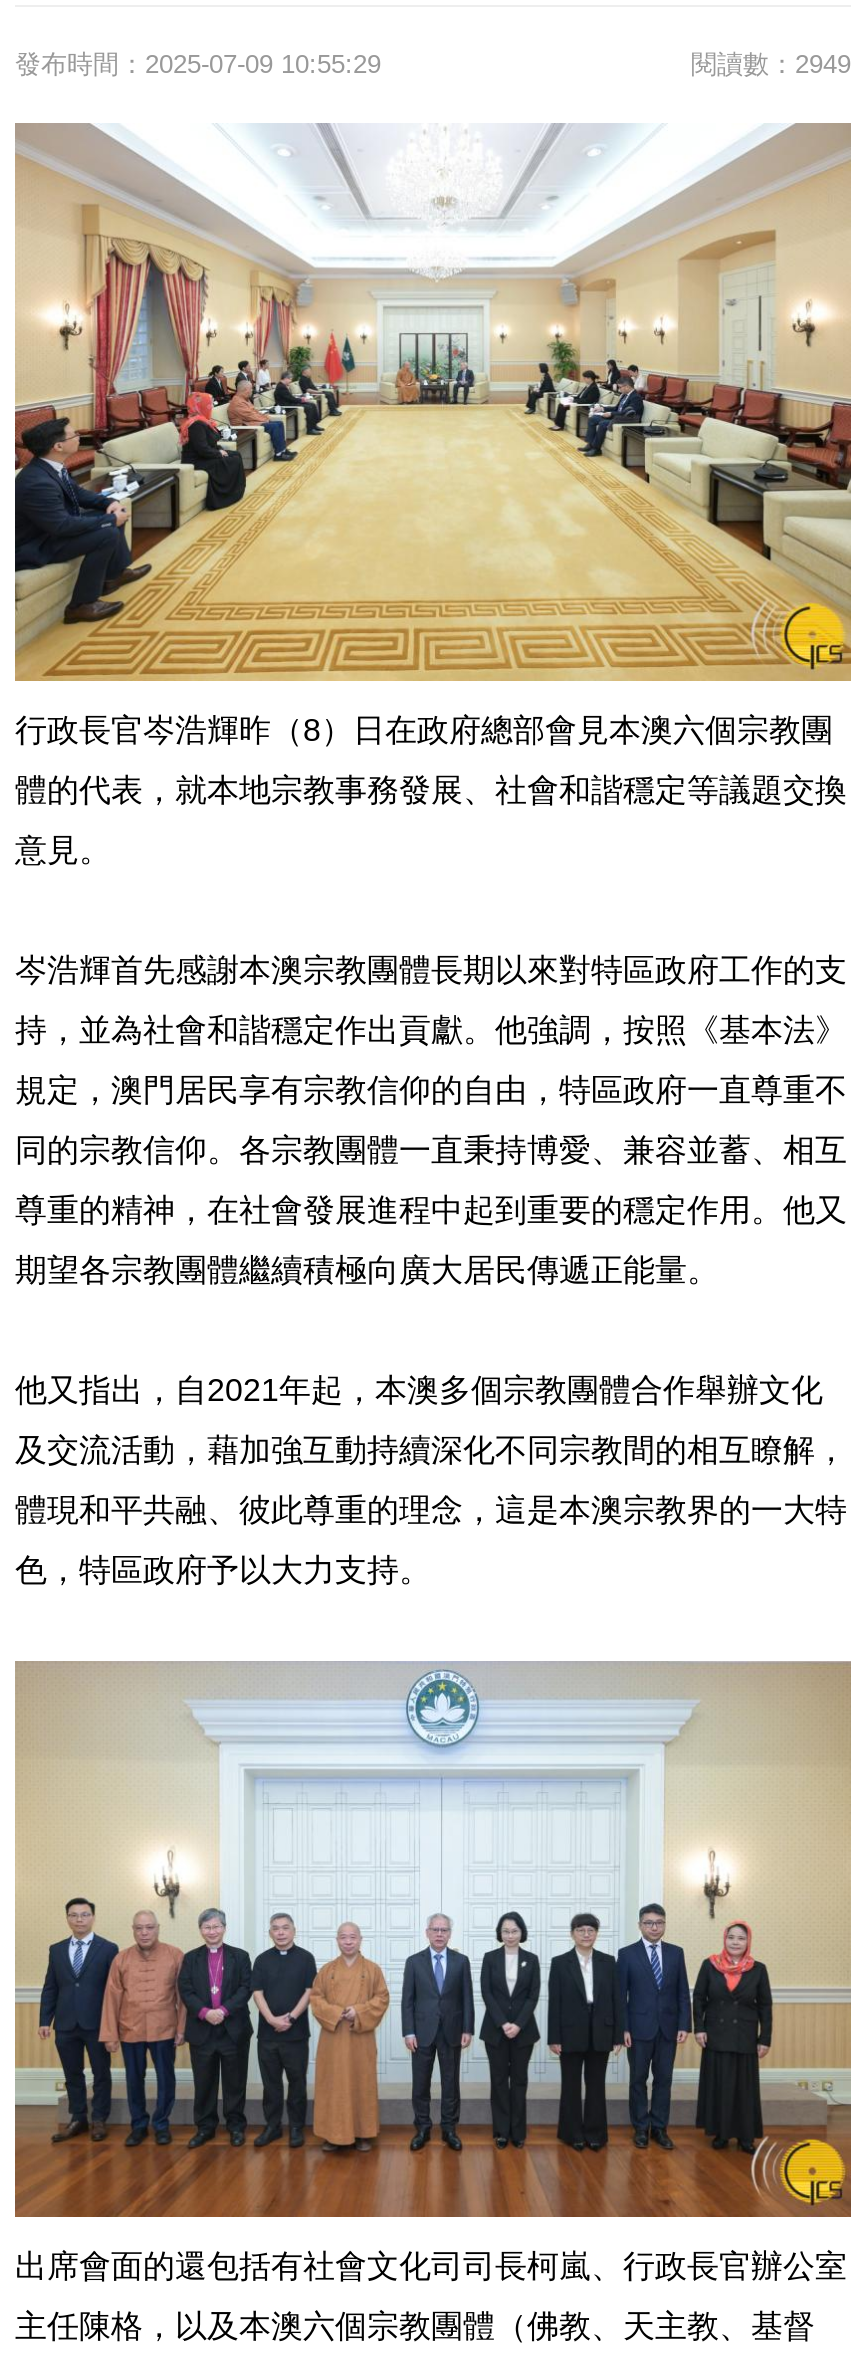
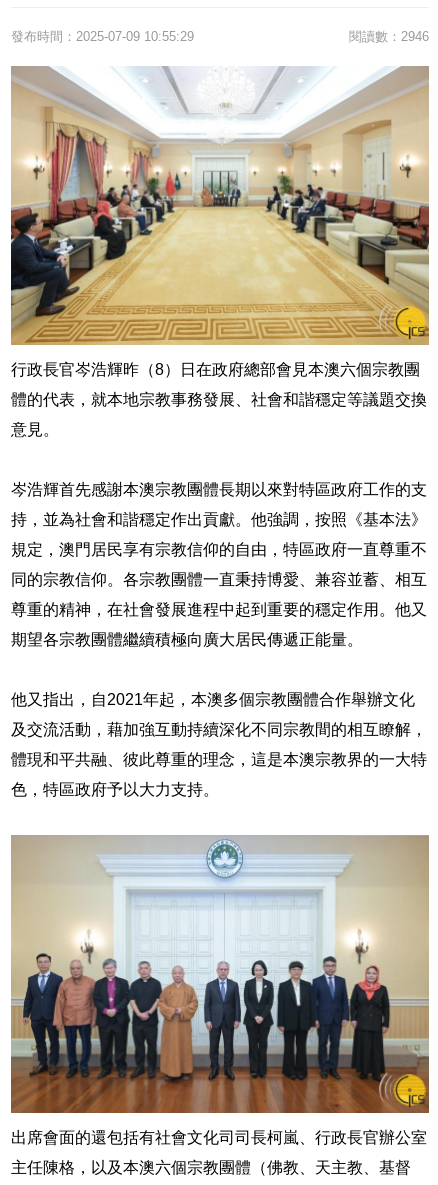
- 閱讀數：2949
+ 閱讀數：2946
